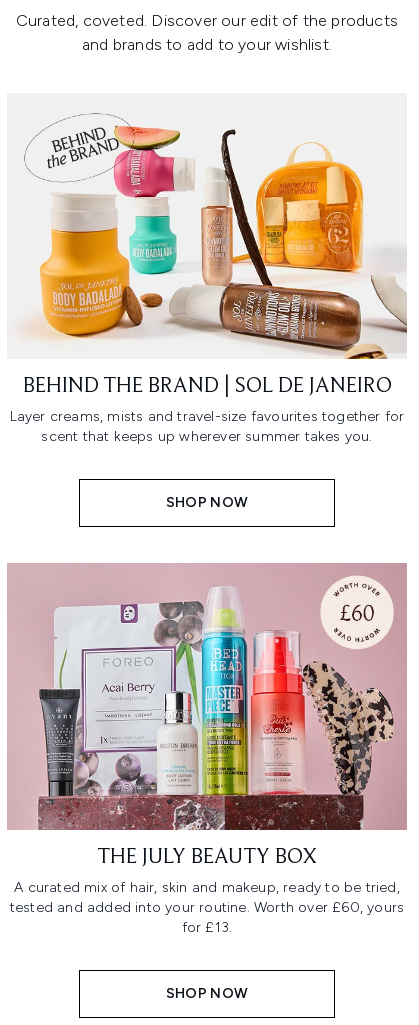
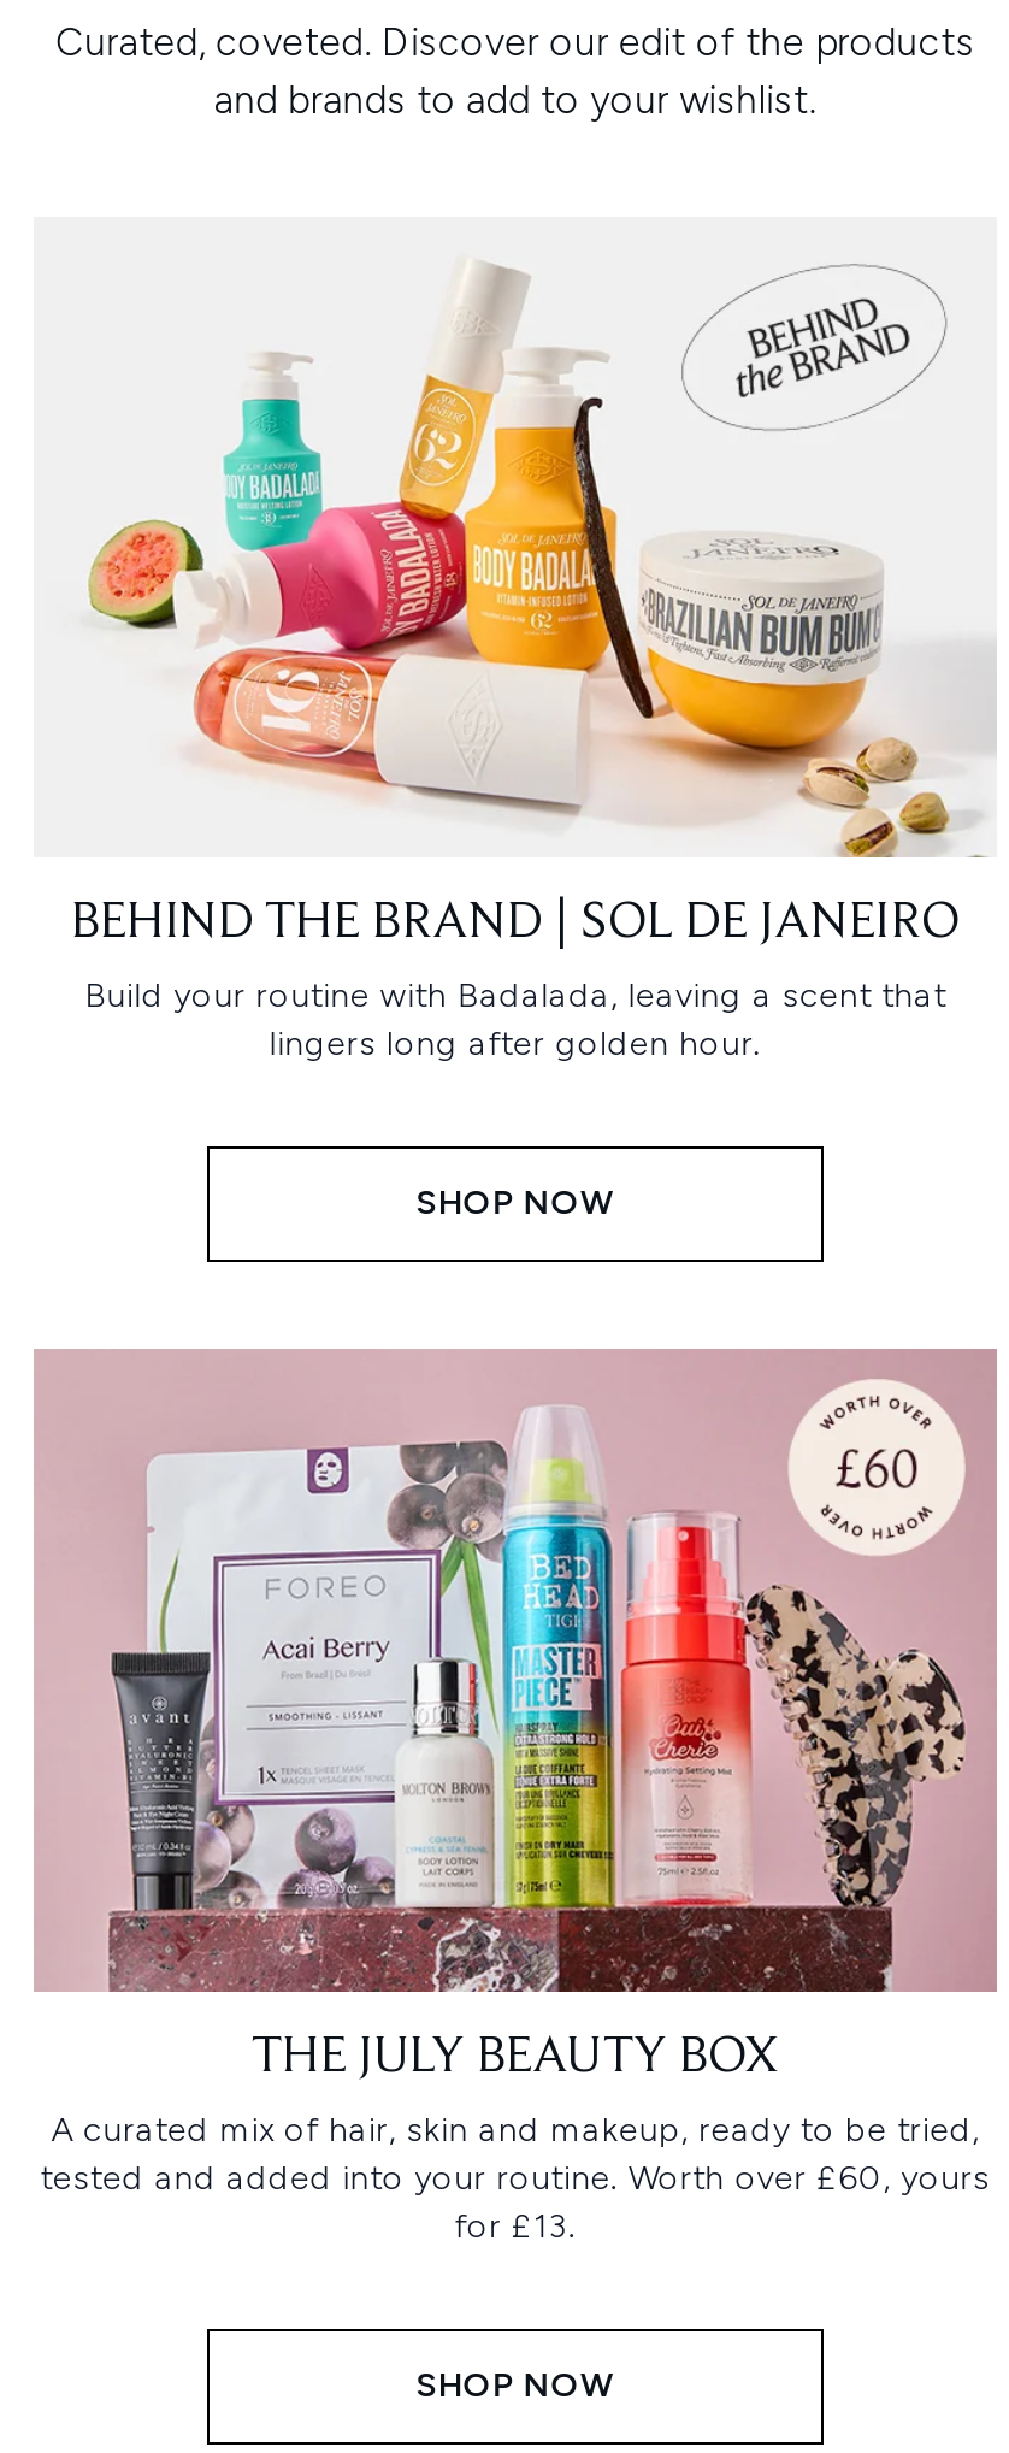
- [image]
+ [image]

- Layer creams, mists and travel-size favourites together for
- scent that keeps up wherever summer takes you.
+ Build your routine with Badalada, leaving a scent that
+ lingers long after golden hour.
